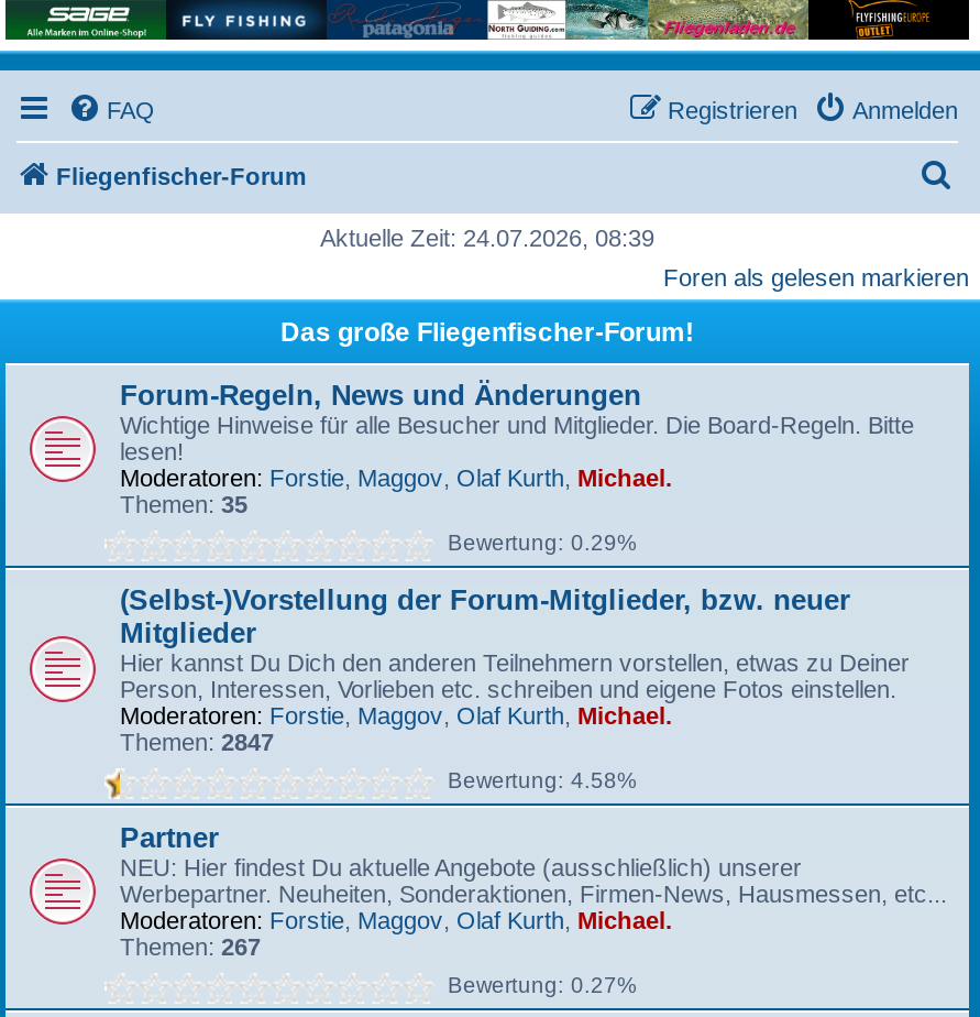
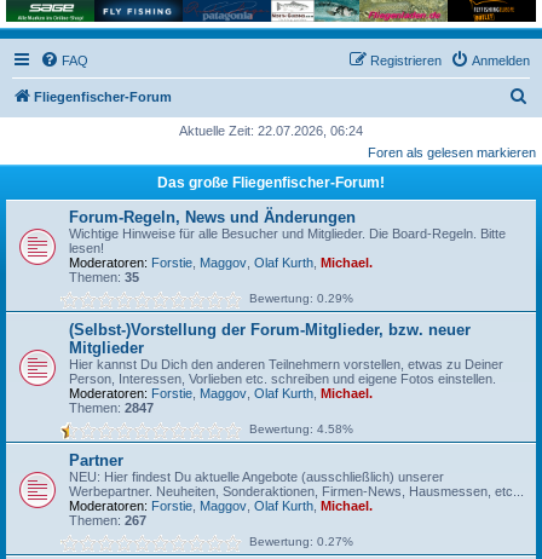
- Aktuelle Zeit: 24.07.2026, 08:39
+ Aktuelle Zeit: 22.07.2026, 06:24
